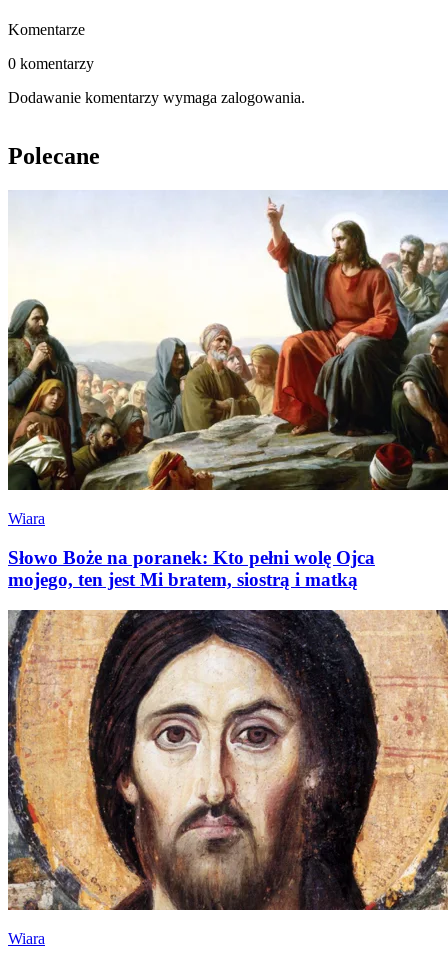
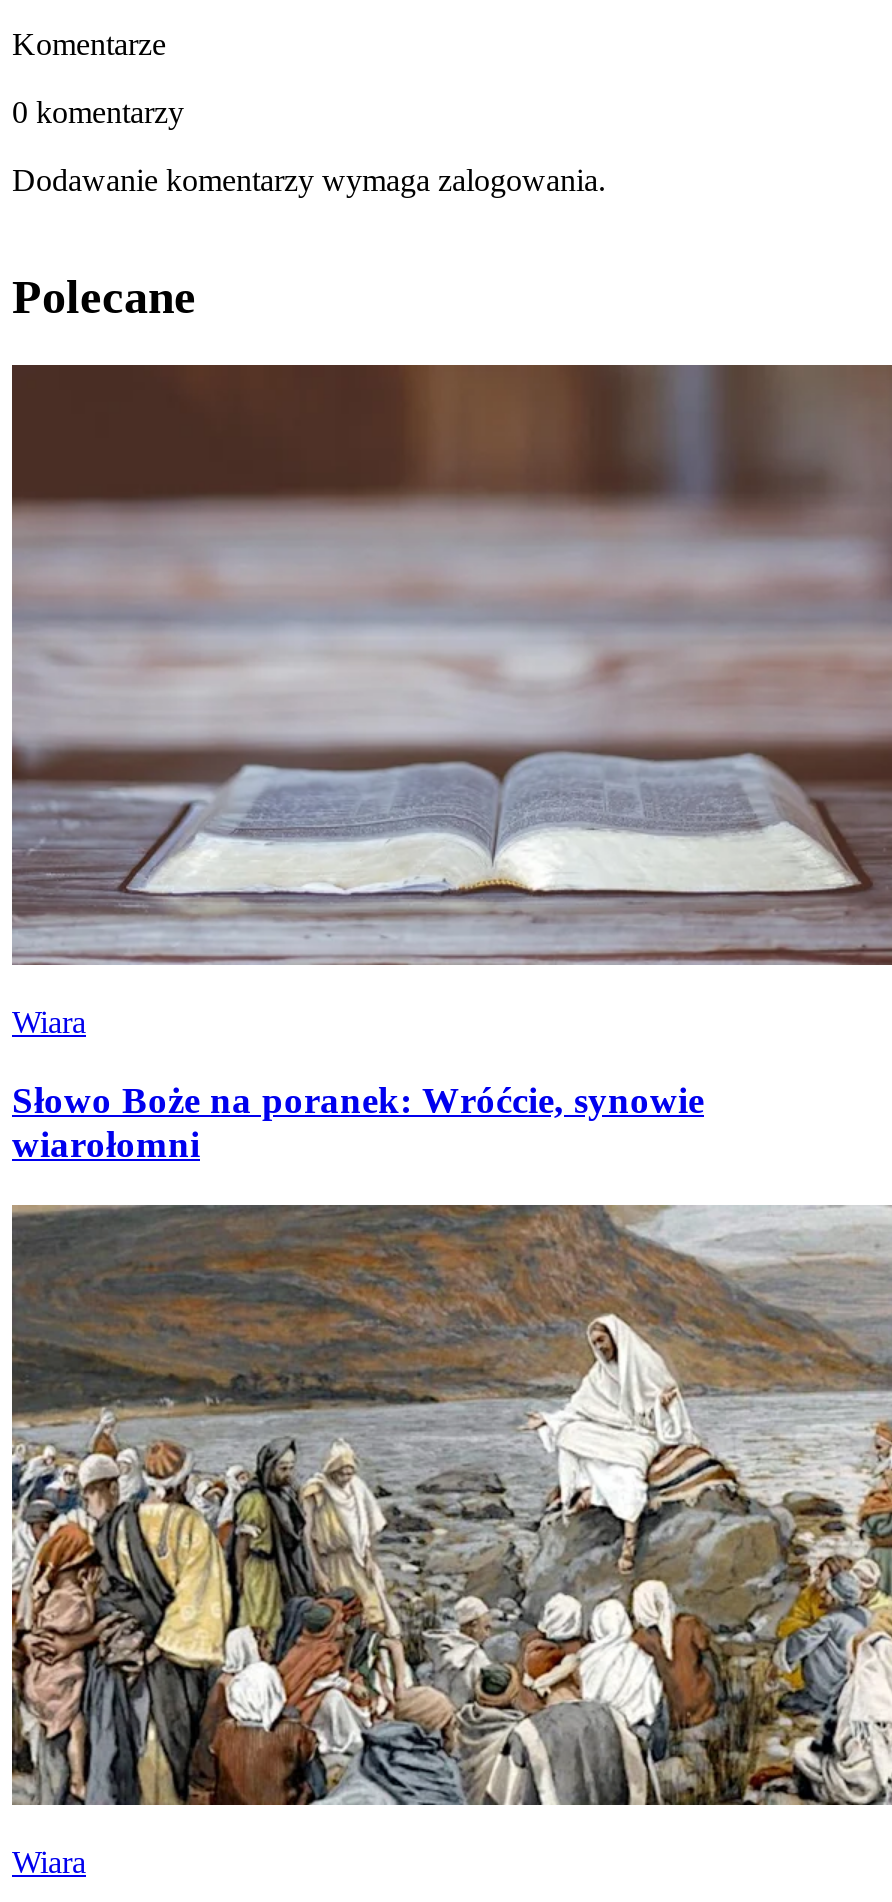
- [image]
+ [image]

- Słowo Boże na poranek: Kto pełni wolę Ojca
- mojego, ten jest Mi bratem, siostrą i matką
+ Słowo Boże na poranek: Wróćcie, synowie
+ wiarołomni

- [image]
+ [image]
